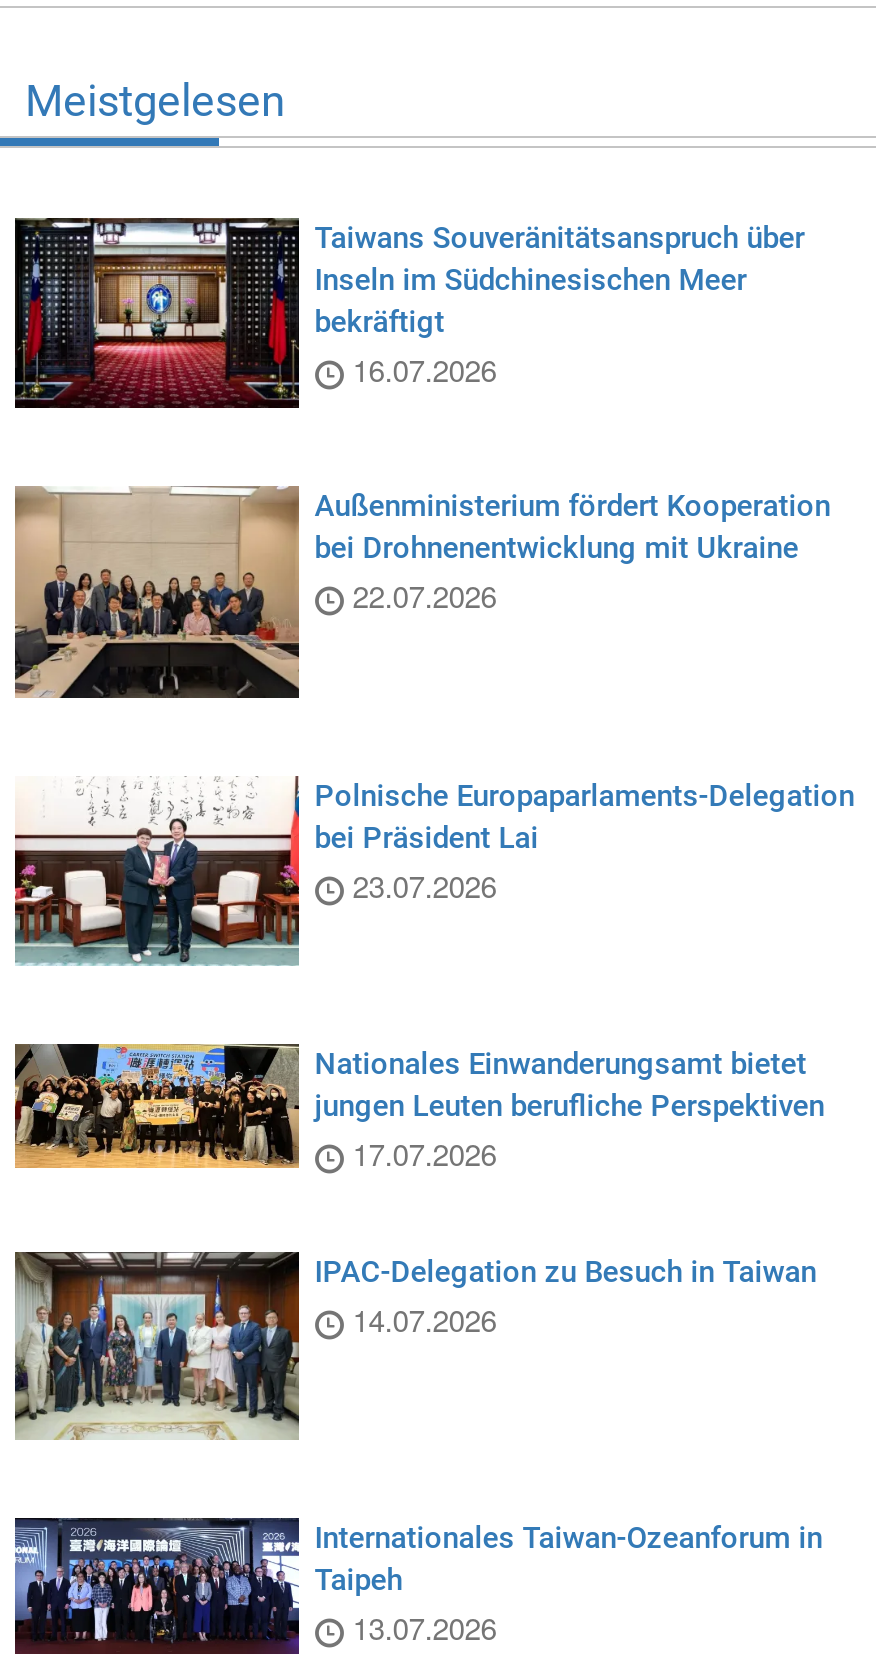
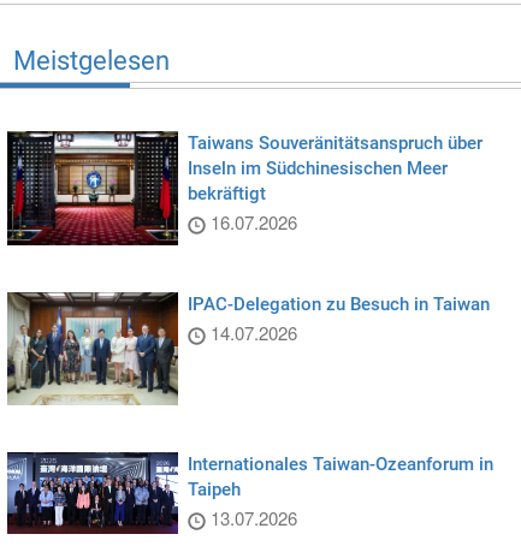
- [image]
- Außenministerium fördert Kooperation
- bei Drohnenentwicklung mit Ukraine
- 22.07.2026

- [image]
- Polnische Europaparlaments-Delegation
- bei Präsident Lai
- 23.07.2026

- [image]
- Nationales Einwanderungsamt bietet
- jungen Leuten berufliche Perspektiven
- 17.07.2026
